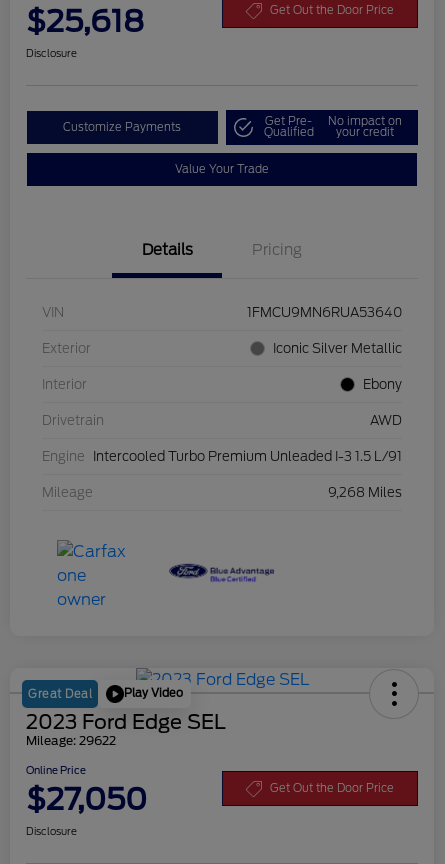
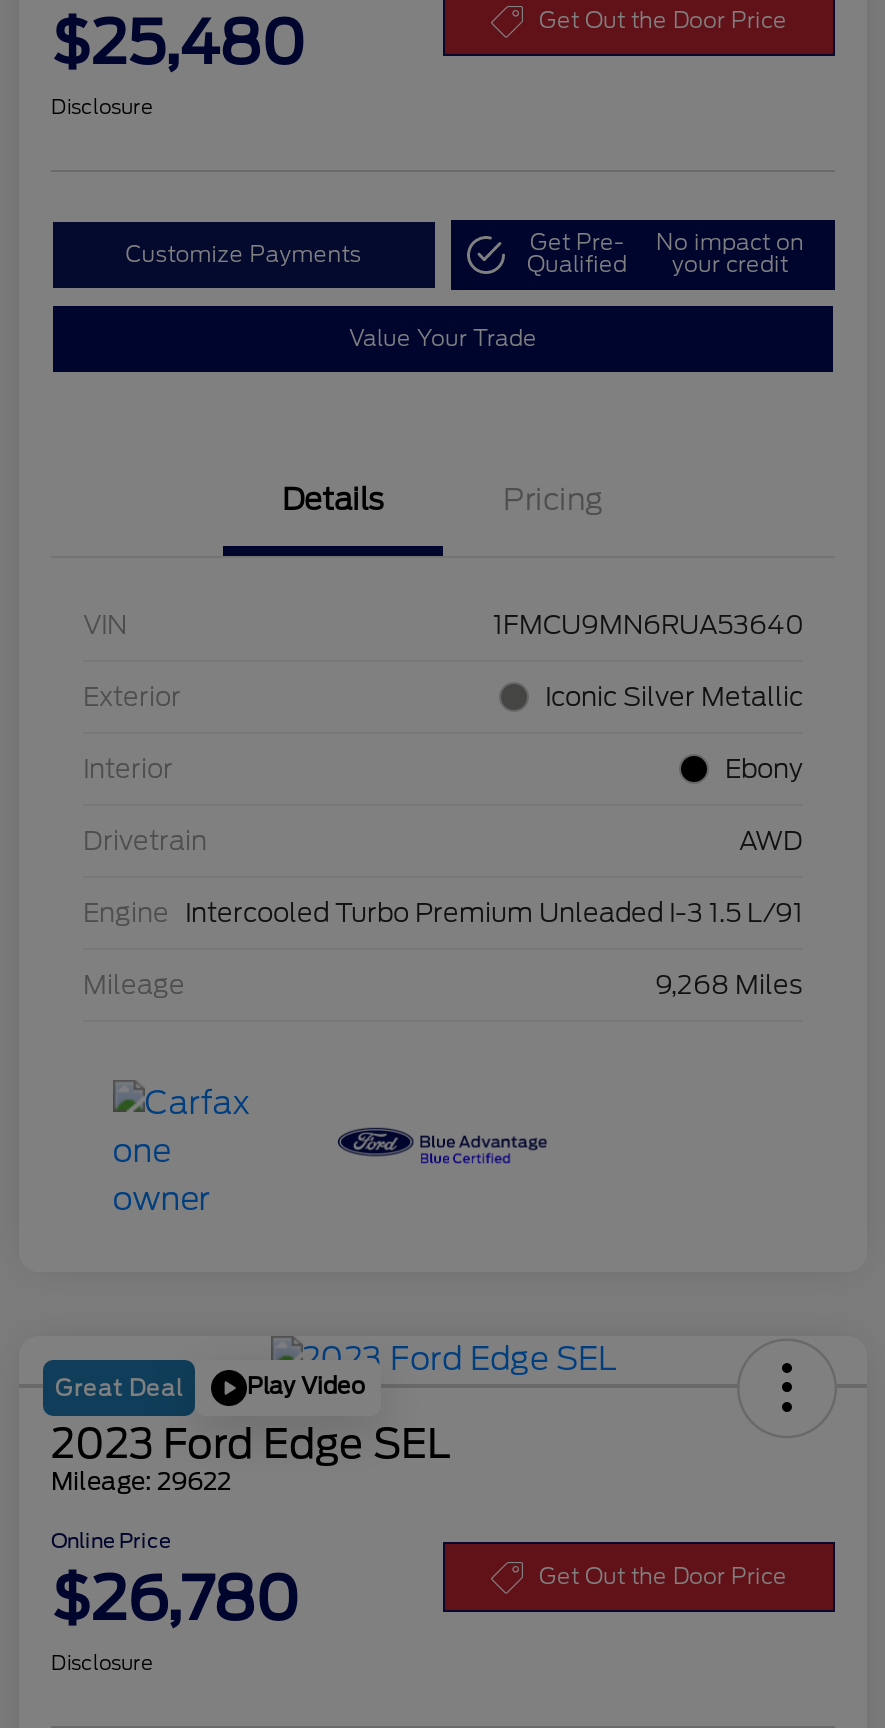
- $25,618
+ $25,480

- $27,050
+ $26,780
